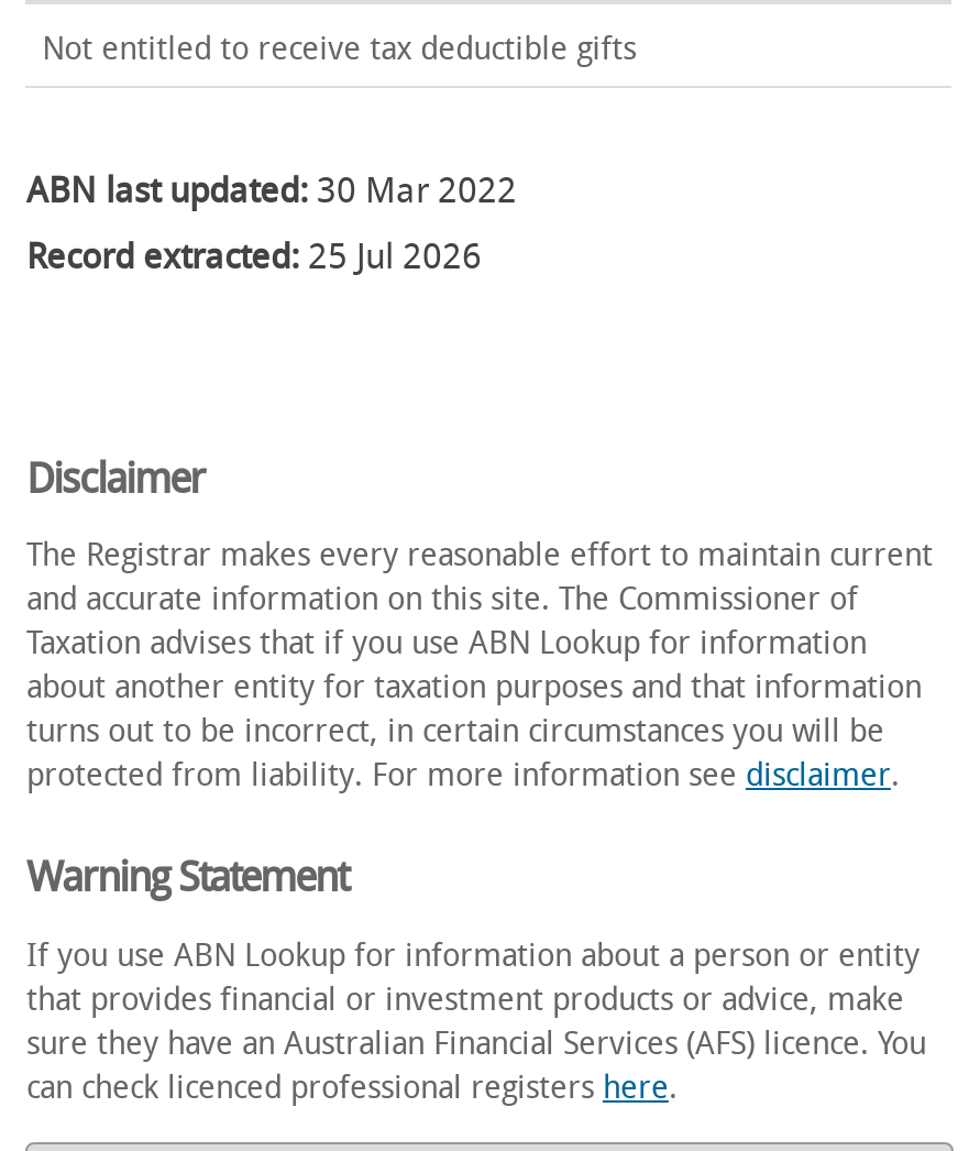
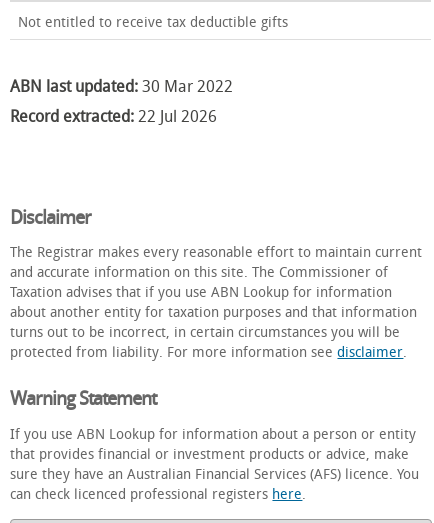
- Record extracted: 25 Jul 2026
+ Record extracted: 22 Jul 2026
